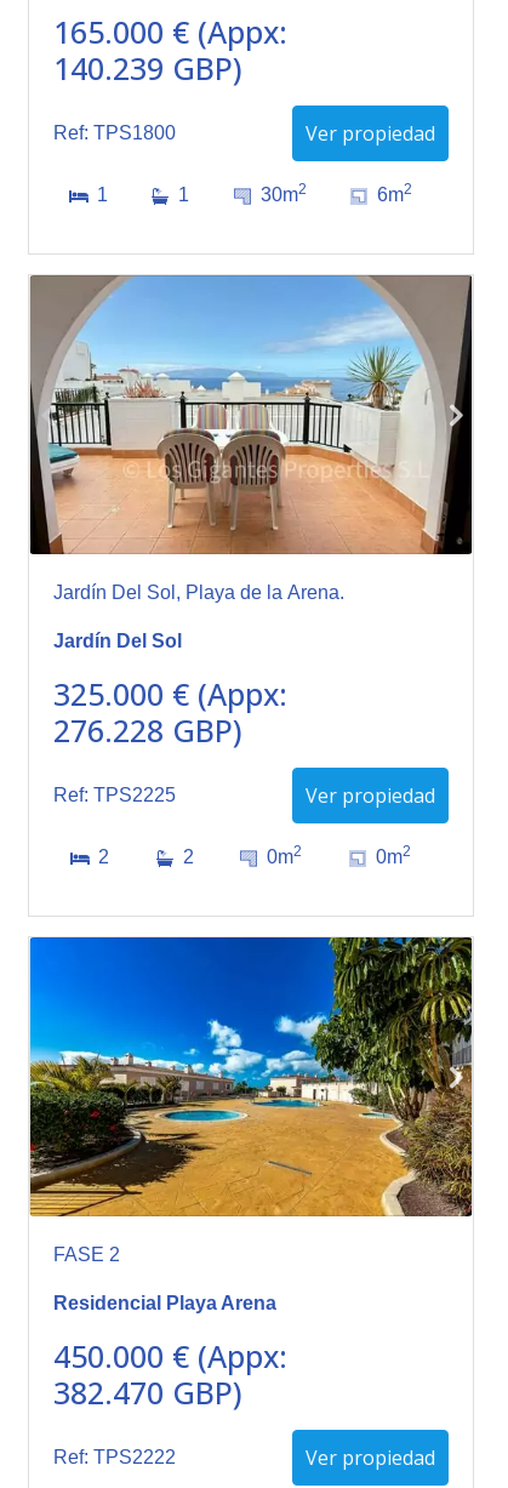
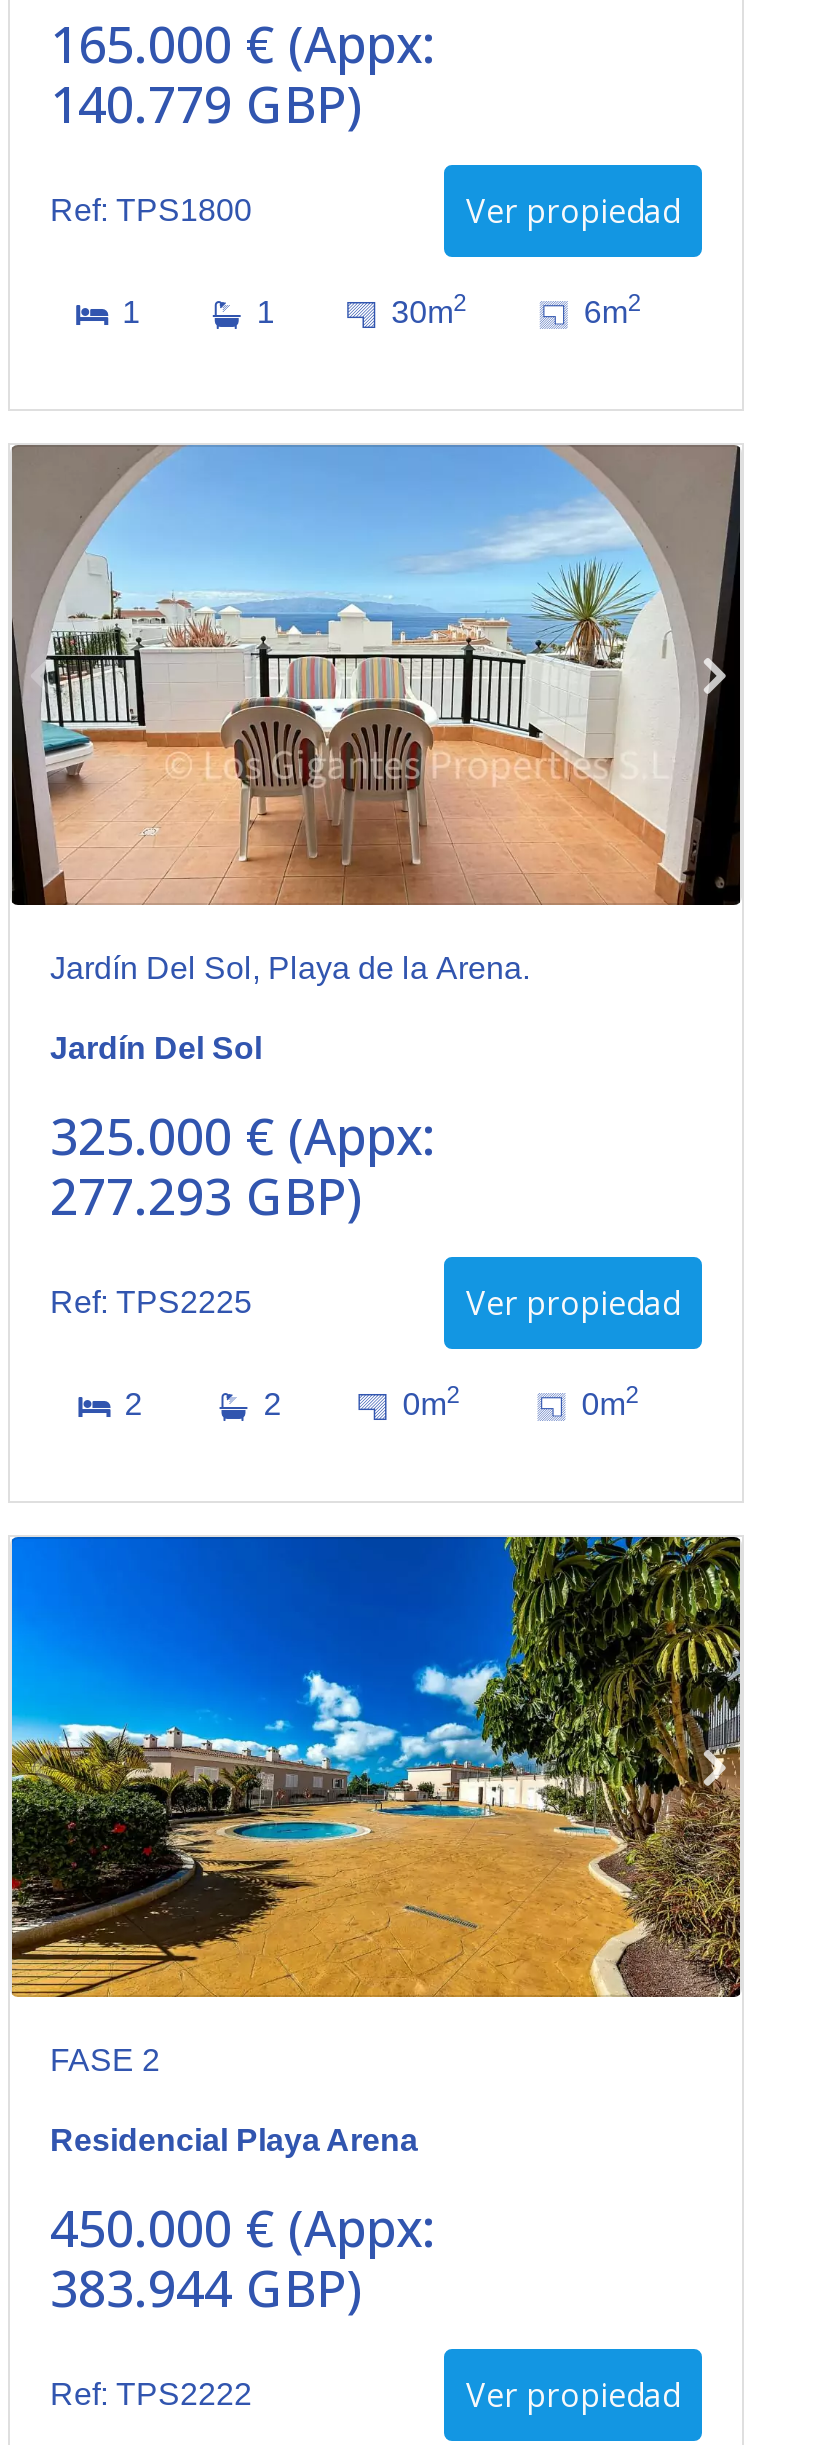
- 140.239 GBP)
+ 140.779 GBP)

- 276.228 GBP)
+ 277.293 GBP)

- 382.470 GBP)
+ 383.944 GBP)
